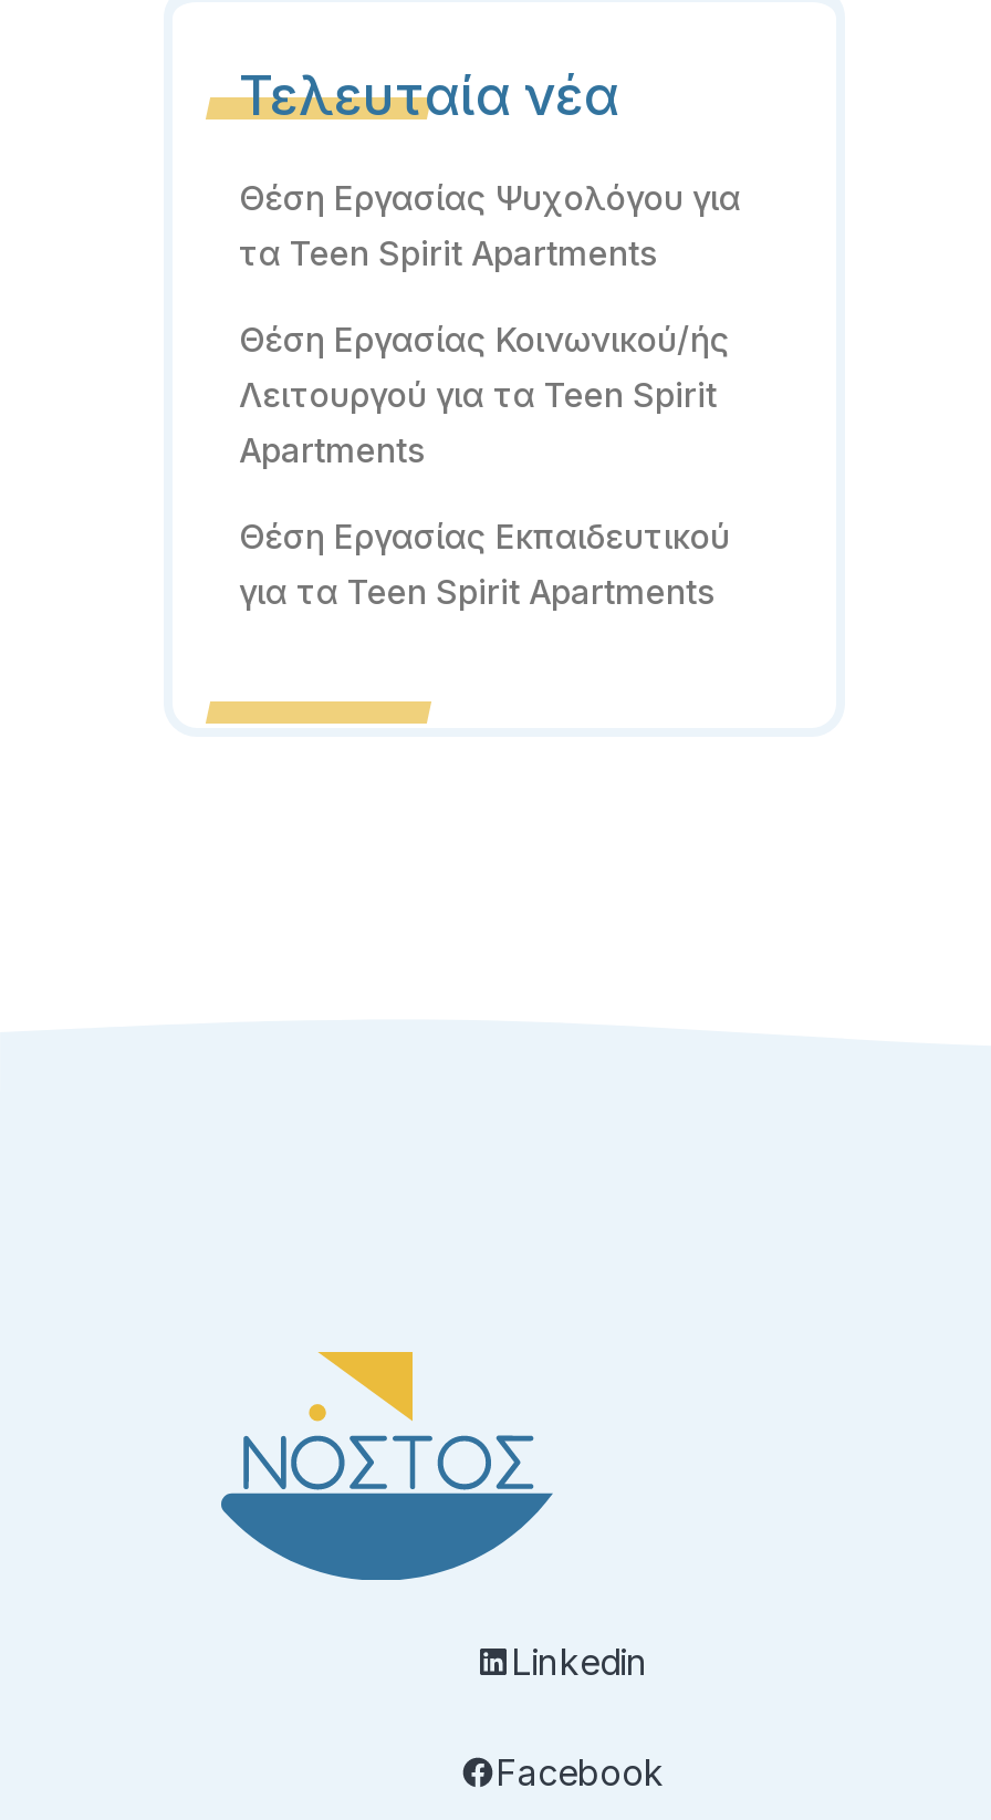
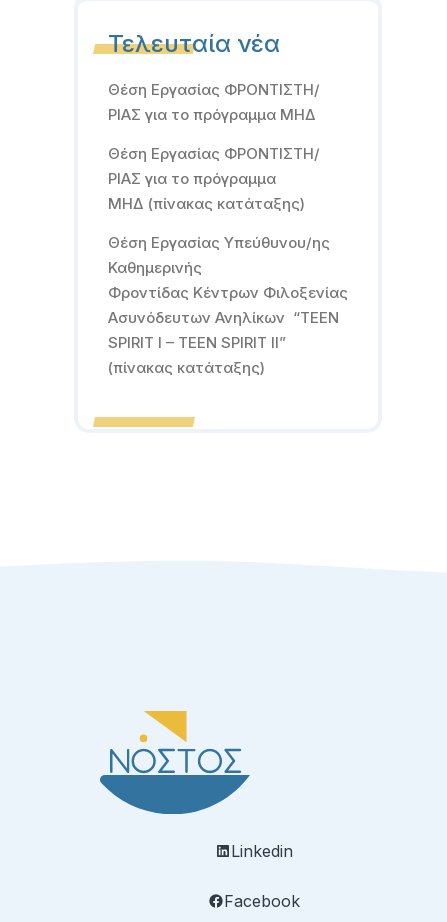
- Θέση Εργασίας Ψυχολόγου για
- τα Teen Spirit Apartments
+ Θέση Εργασίας ΦΡΟΝΤΙΣΤΗ/
+ ΡΙΑΣ για το πρόγραμμα ΜΗΔ

- Θέση Εργασίας Κοινωνικού/ής
- Λειτουργού για τα Teen Spirit
- Apartments
+ Θέση Εργασίας ΦΡΟΝΤΙΣΤΗ/
+ ΡΙΑΣ για το πρόγραμμα
+ ΜΗΔ (πίνακας κατάταξης)

- Θέση Εργασίας Εκπαιδευτικού
- για τα Teen Spirit Apartments
+ Θέση Εργασίας Υπεύθυνου/ης
+ Καθημερινής
+ Φροντίδας Κέντρων Φιλοξενίας
+ Ασυνόδευτων Ανηλίκων “TEEN
+ SPIRIT I – TEEN SPIRIT II”
+ (πίνακας κατάταξης)
